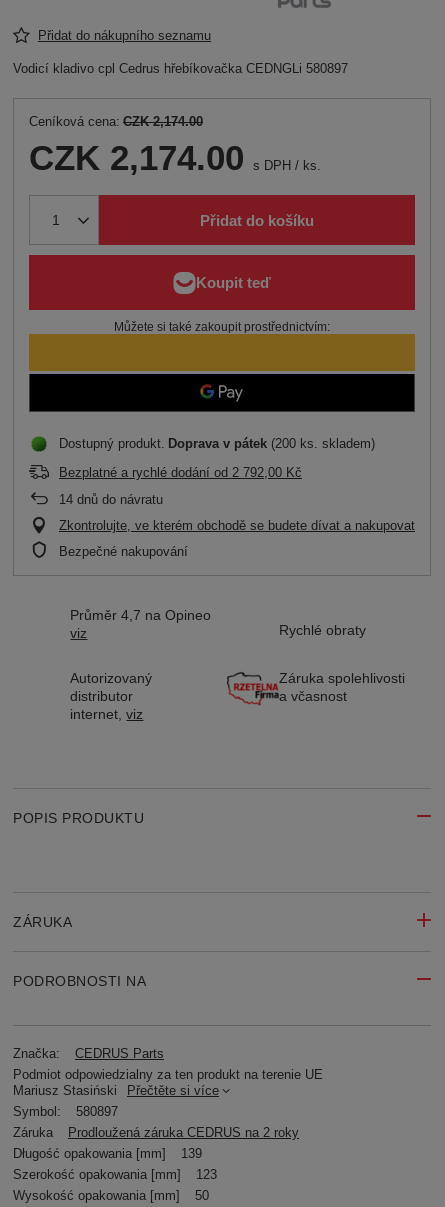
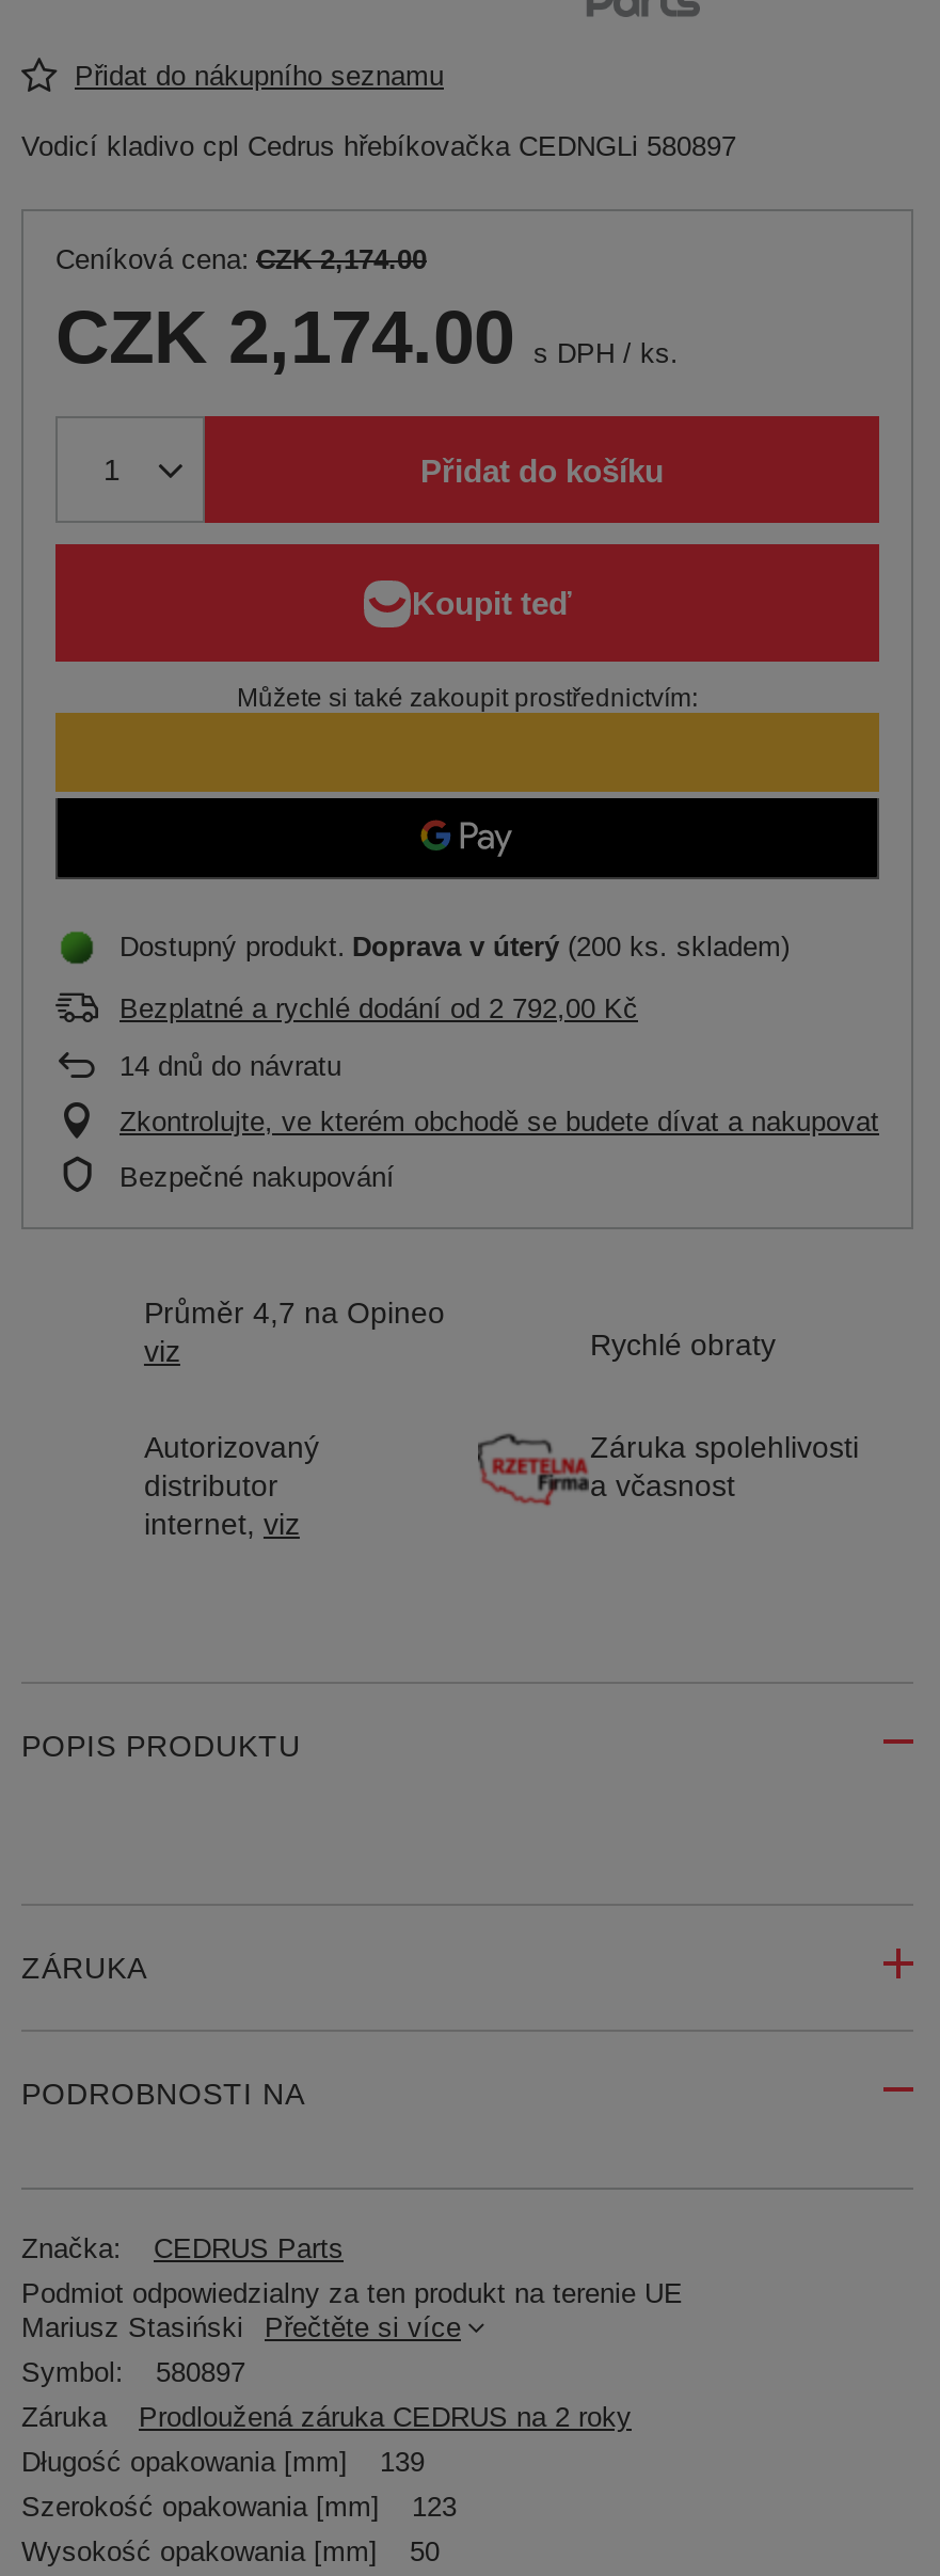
- Dostupný produkt Doprava v pátek (200 ks. skladem)
+ Dostupný produkt Doprava v úterý (200 ks. skladem)
